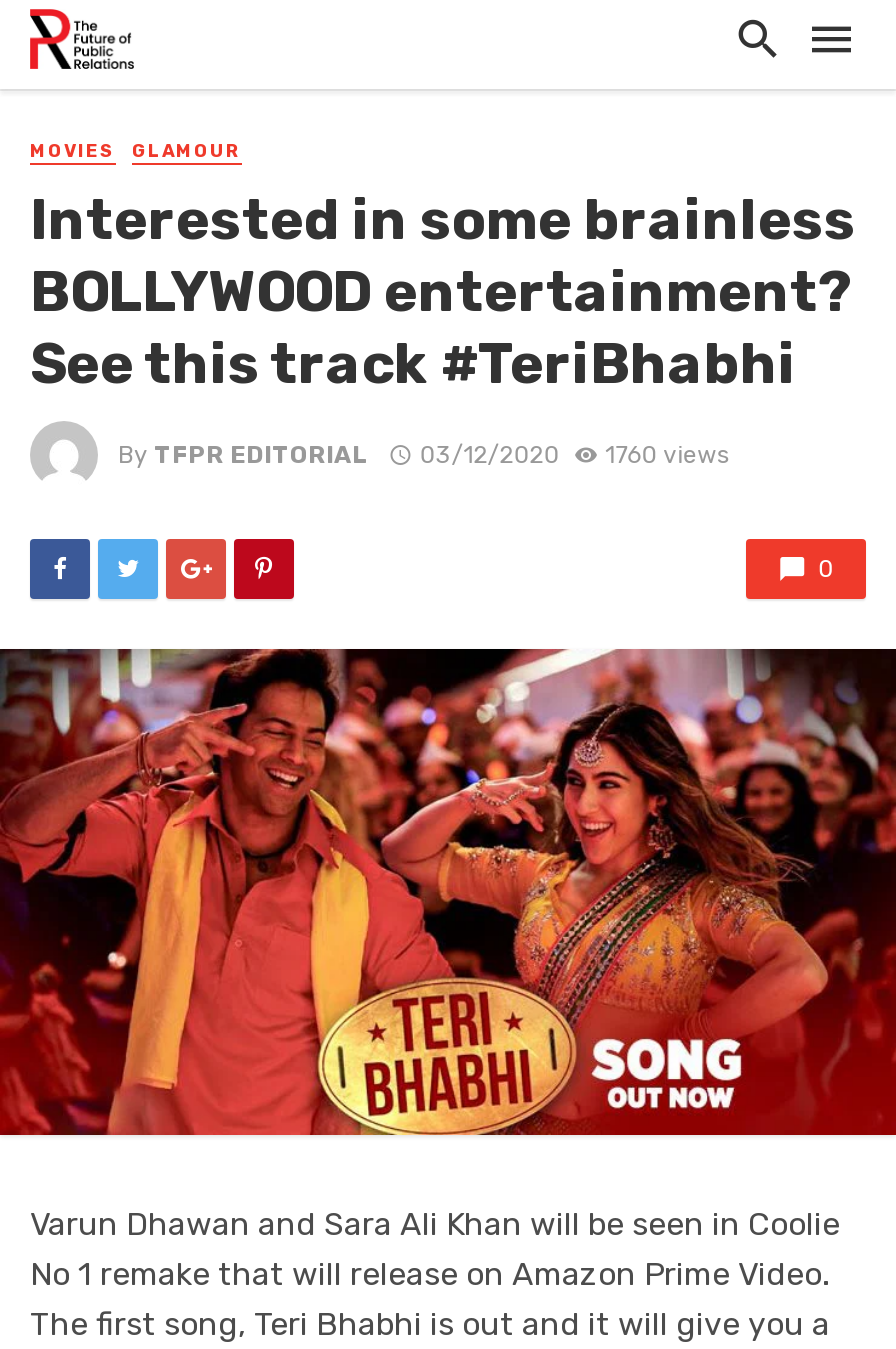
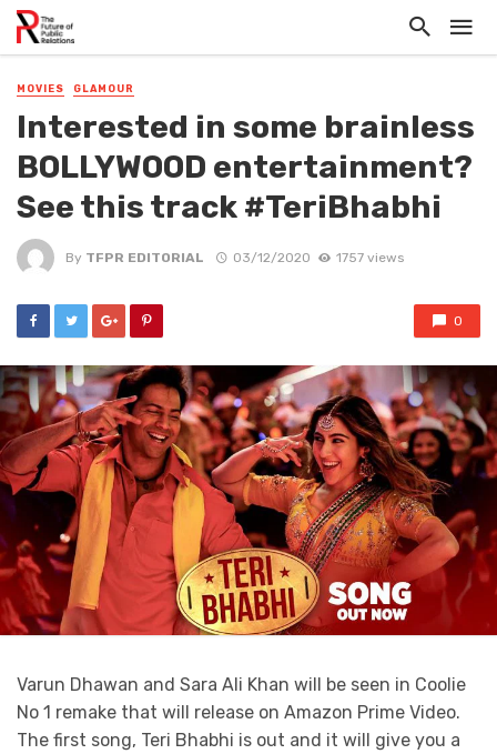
- By TFPR EDITORIAL 03/12/2020 1760 views
+ By TFPR EDITORIAL 03/12/2020 1757 views
